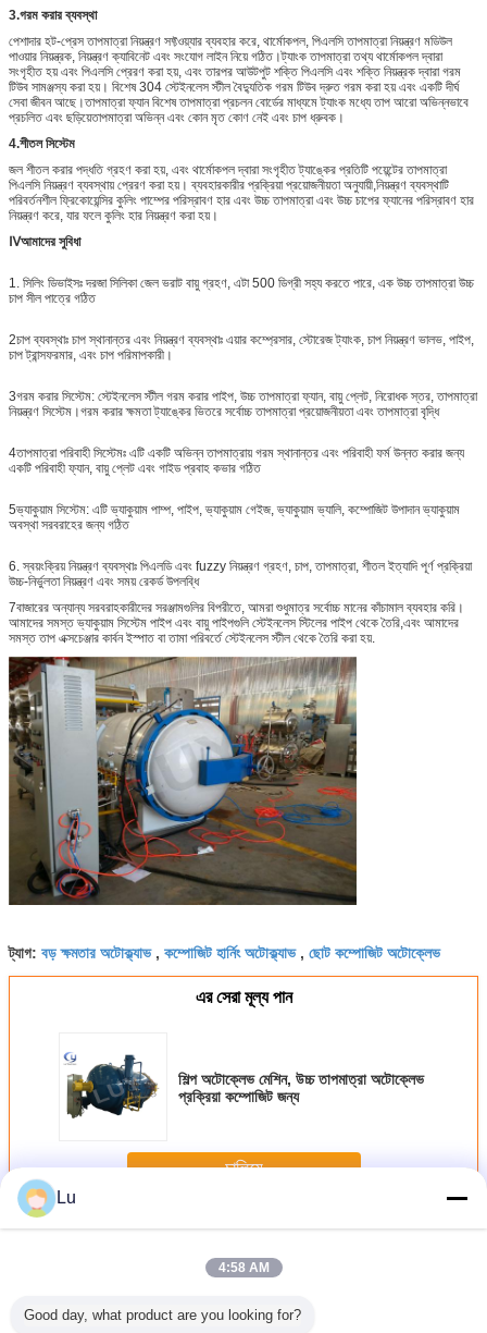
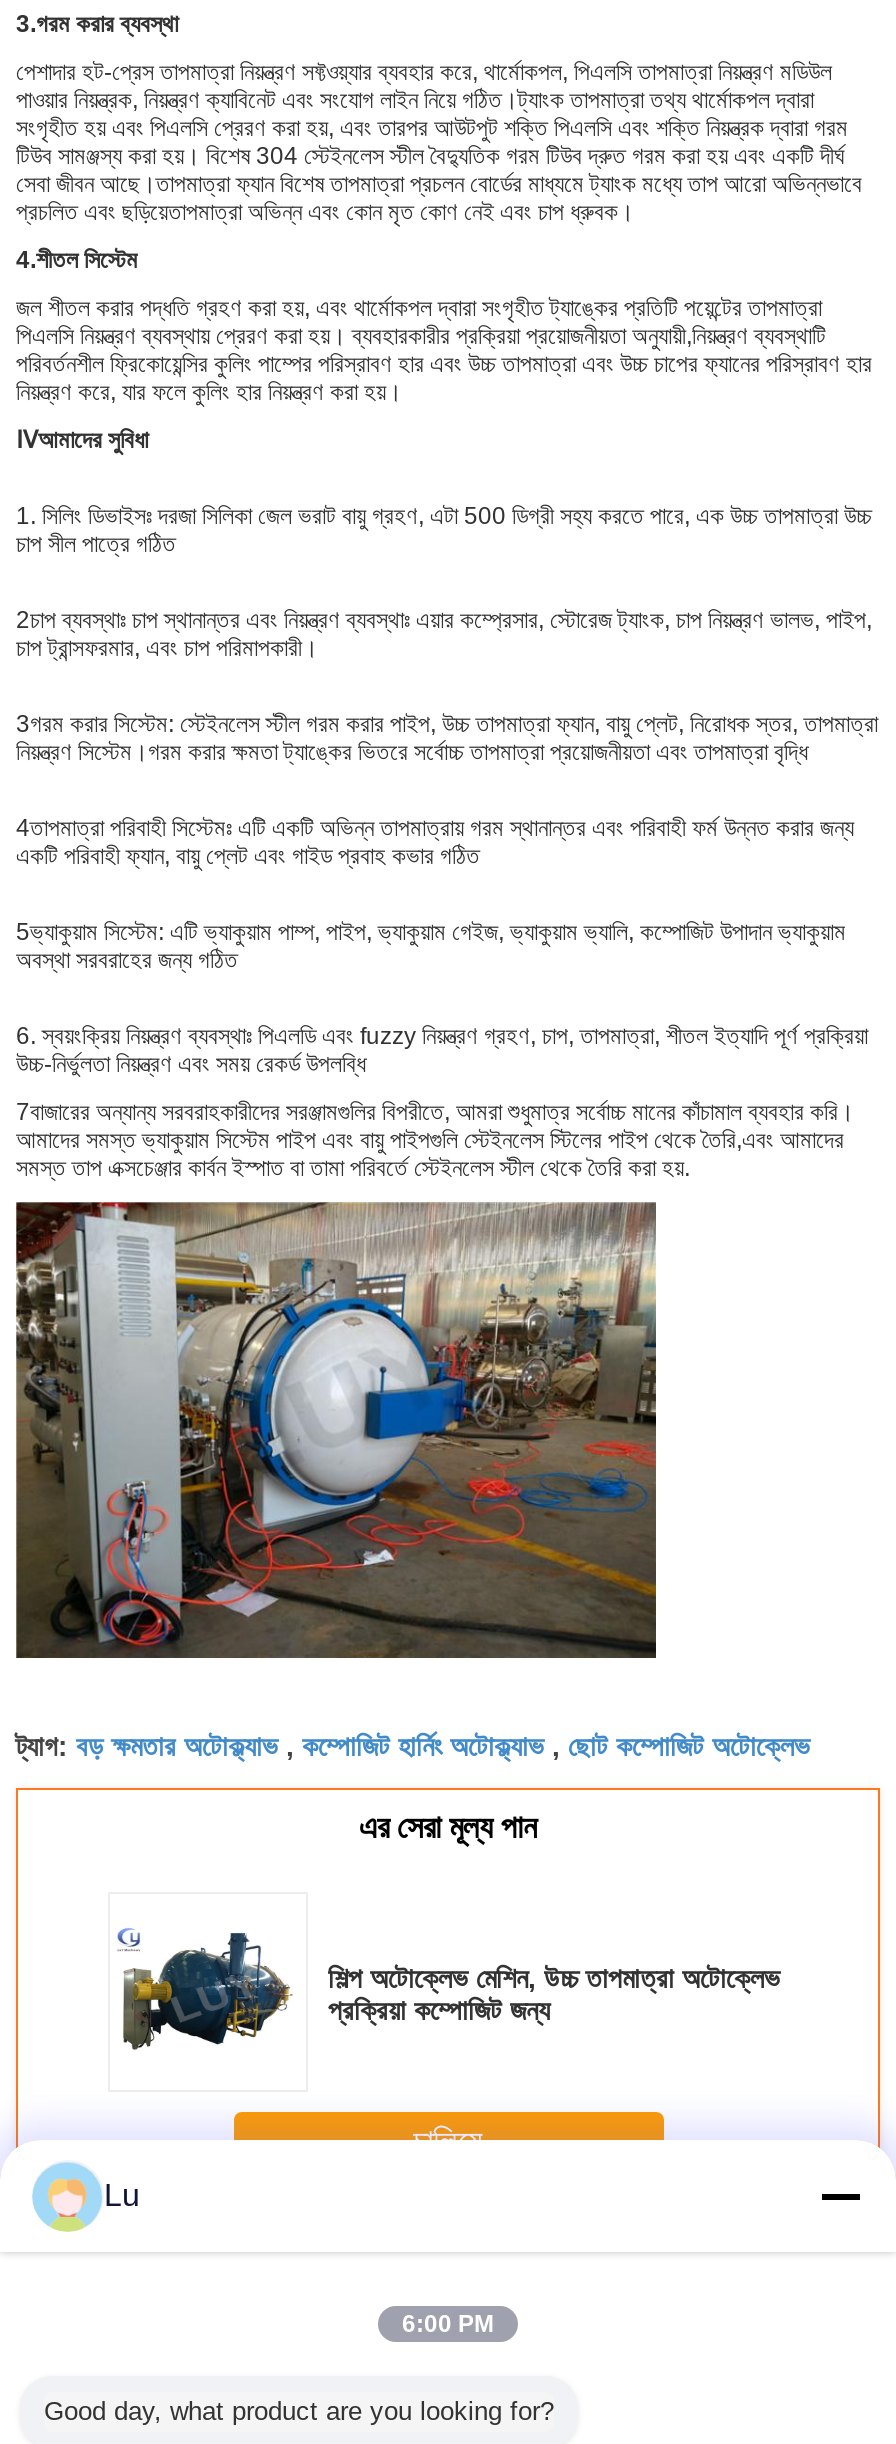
- 4:58 AM
+ 6:00 PM
